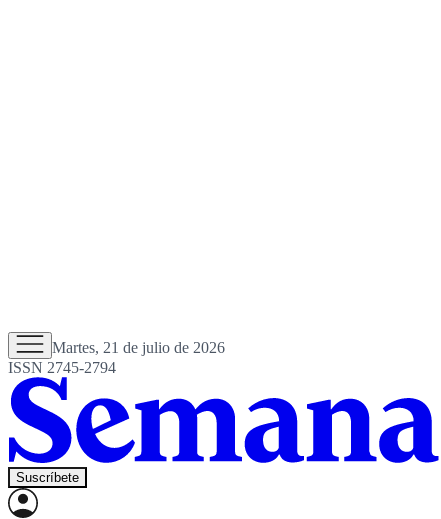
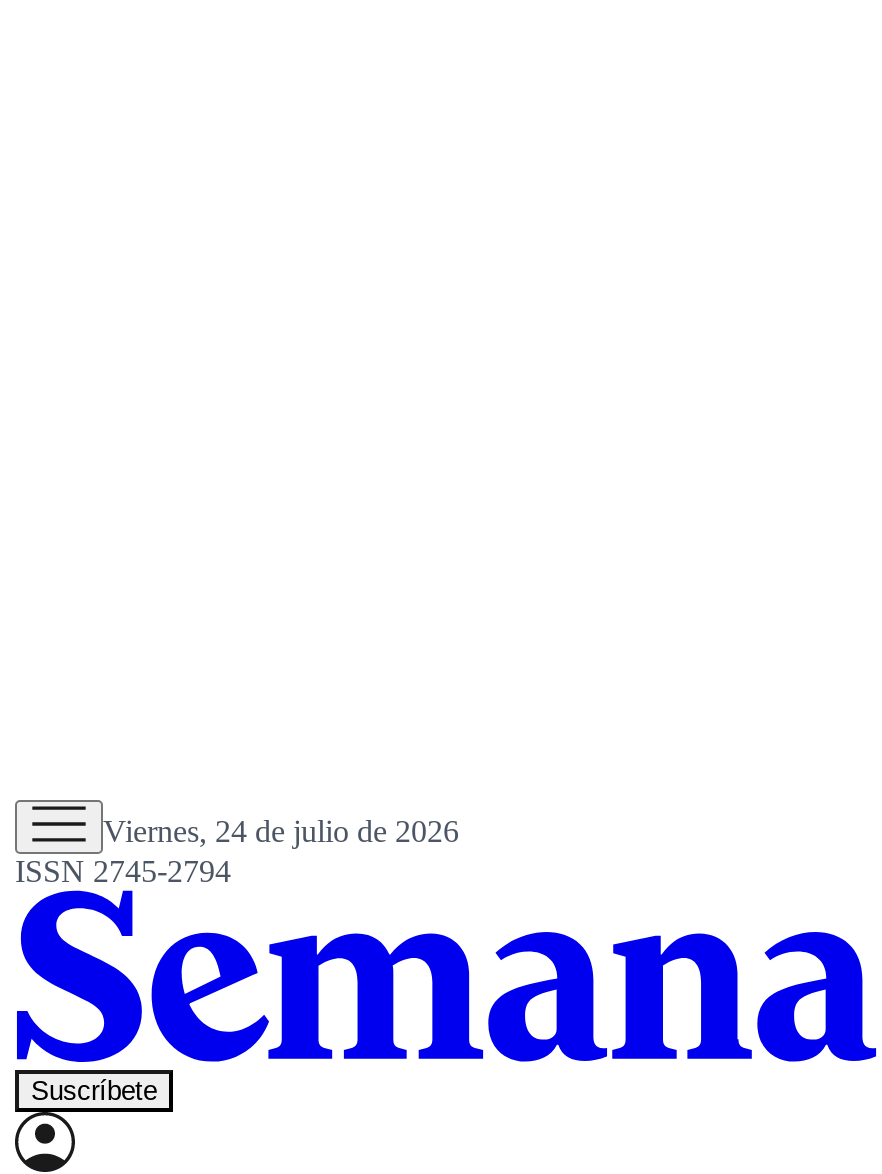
- Martes, 21 de julio de 2026
+ Viernes, 24 de julio de 2026
